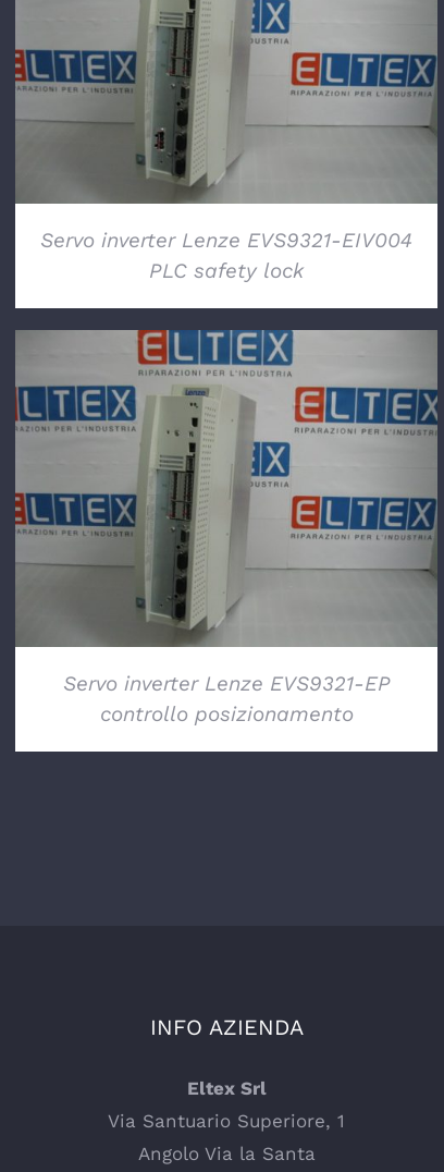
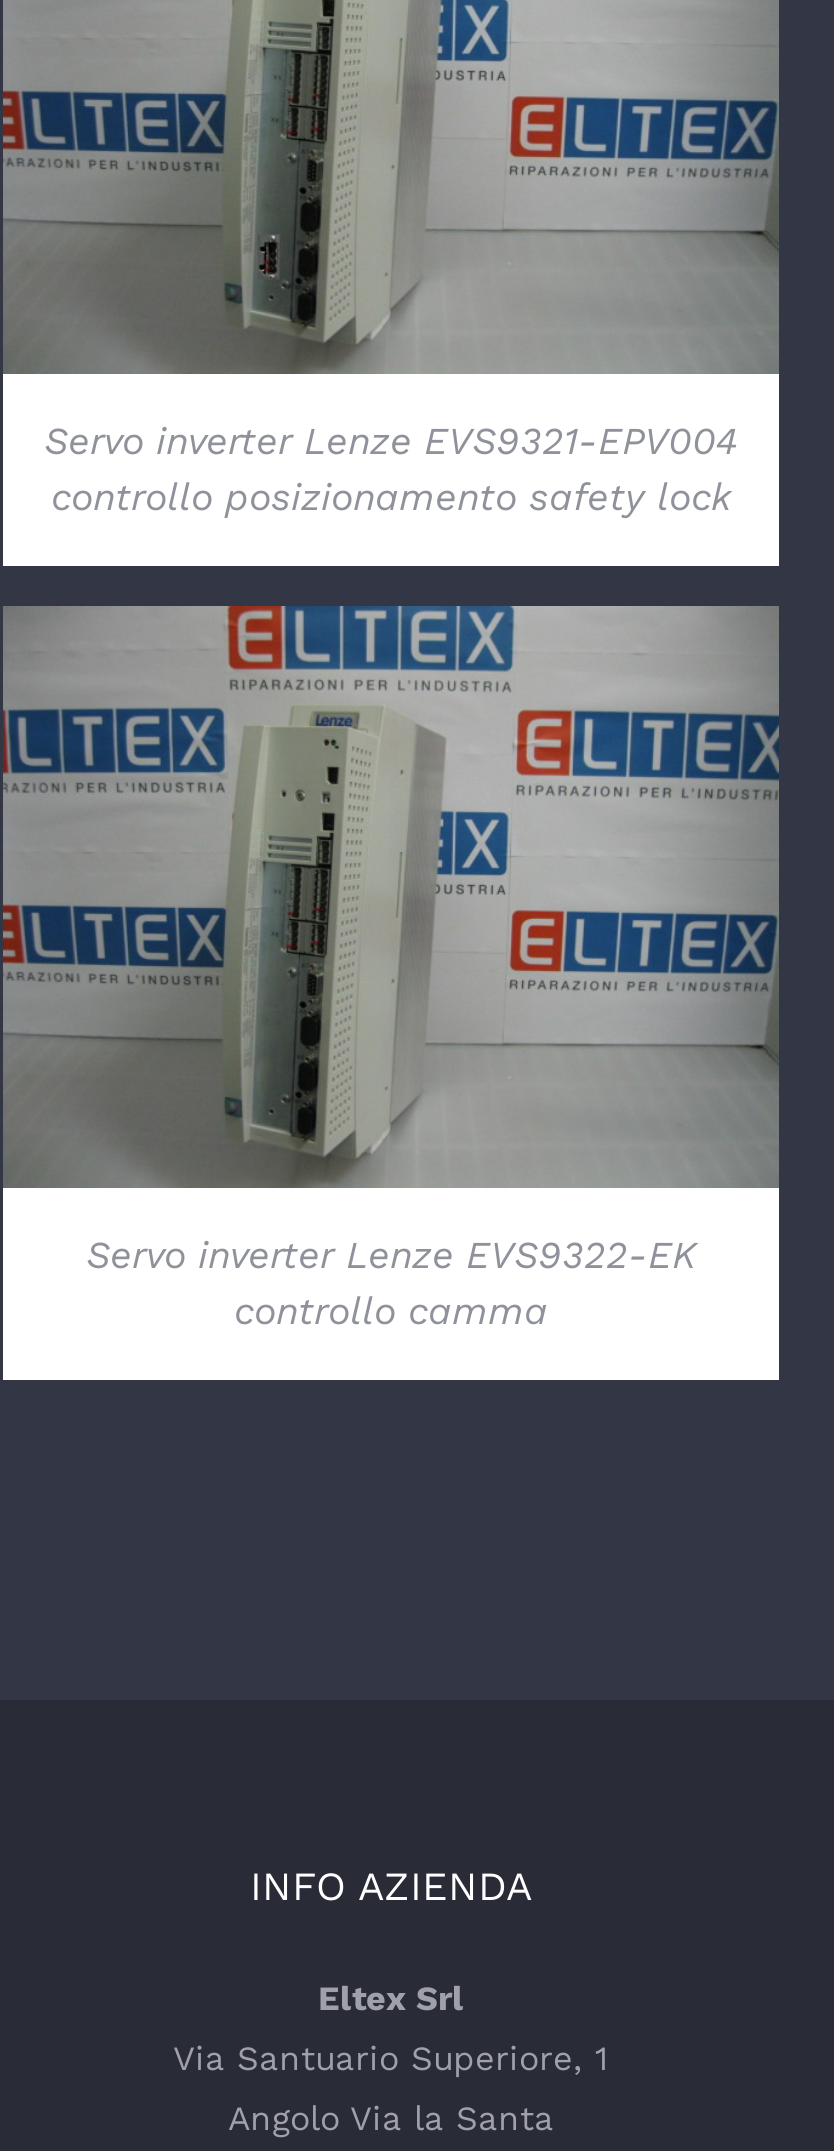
- Servo inverter Lenze EVS9321-EIV004
- PLC safety lock
+ Servo inverter Lenze EVS9321-EPV004
+ controllo posizionamento safety lock

- Servo inverter Lenze EVS9321-EP
+ Servo inverter Lenze EVS9322-EK

- controllo posizionamento
+ controllo camma
